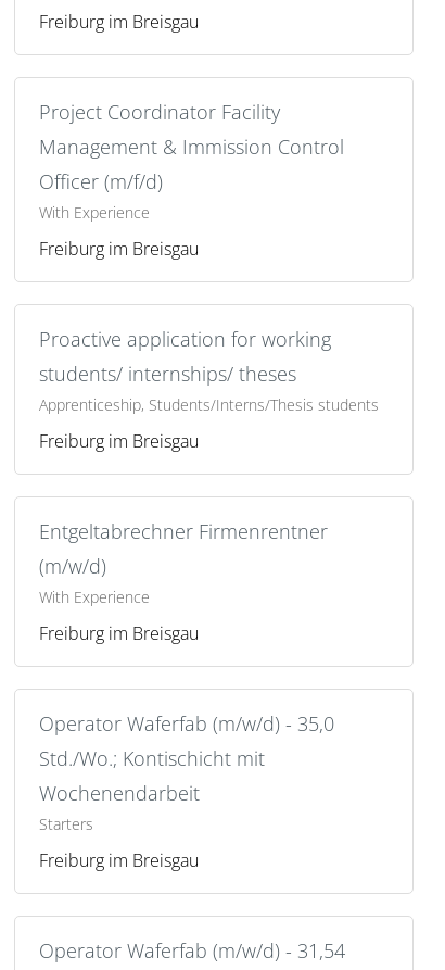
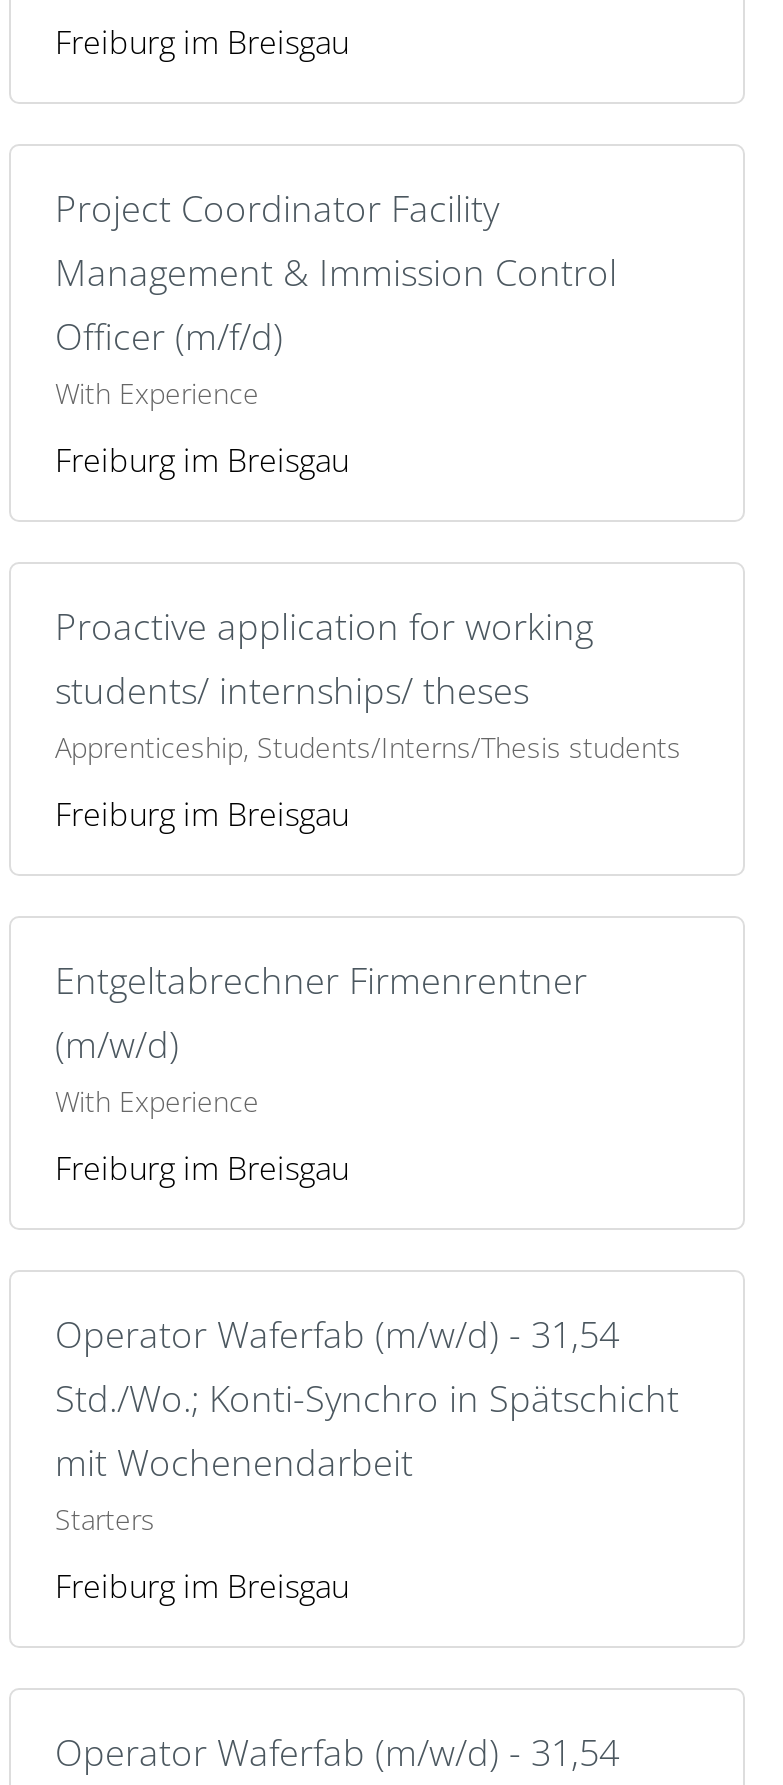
- Operator Waferfab (m/w/d) - 35,0
- Std./Wo.; Kontischicht mit
- Wochenendarbeit
+ Operator Waferfab (m/w/d) - 31,54
+ Std./Wo.; Konti-Synchro in Spätschicht
+ mit Wochenendarbeit
